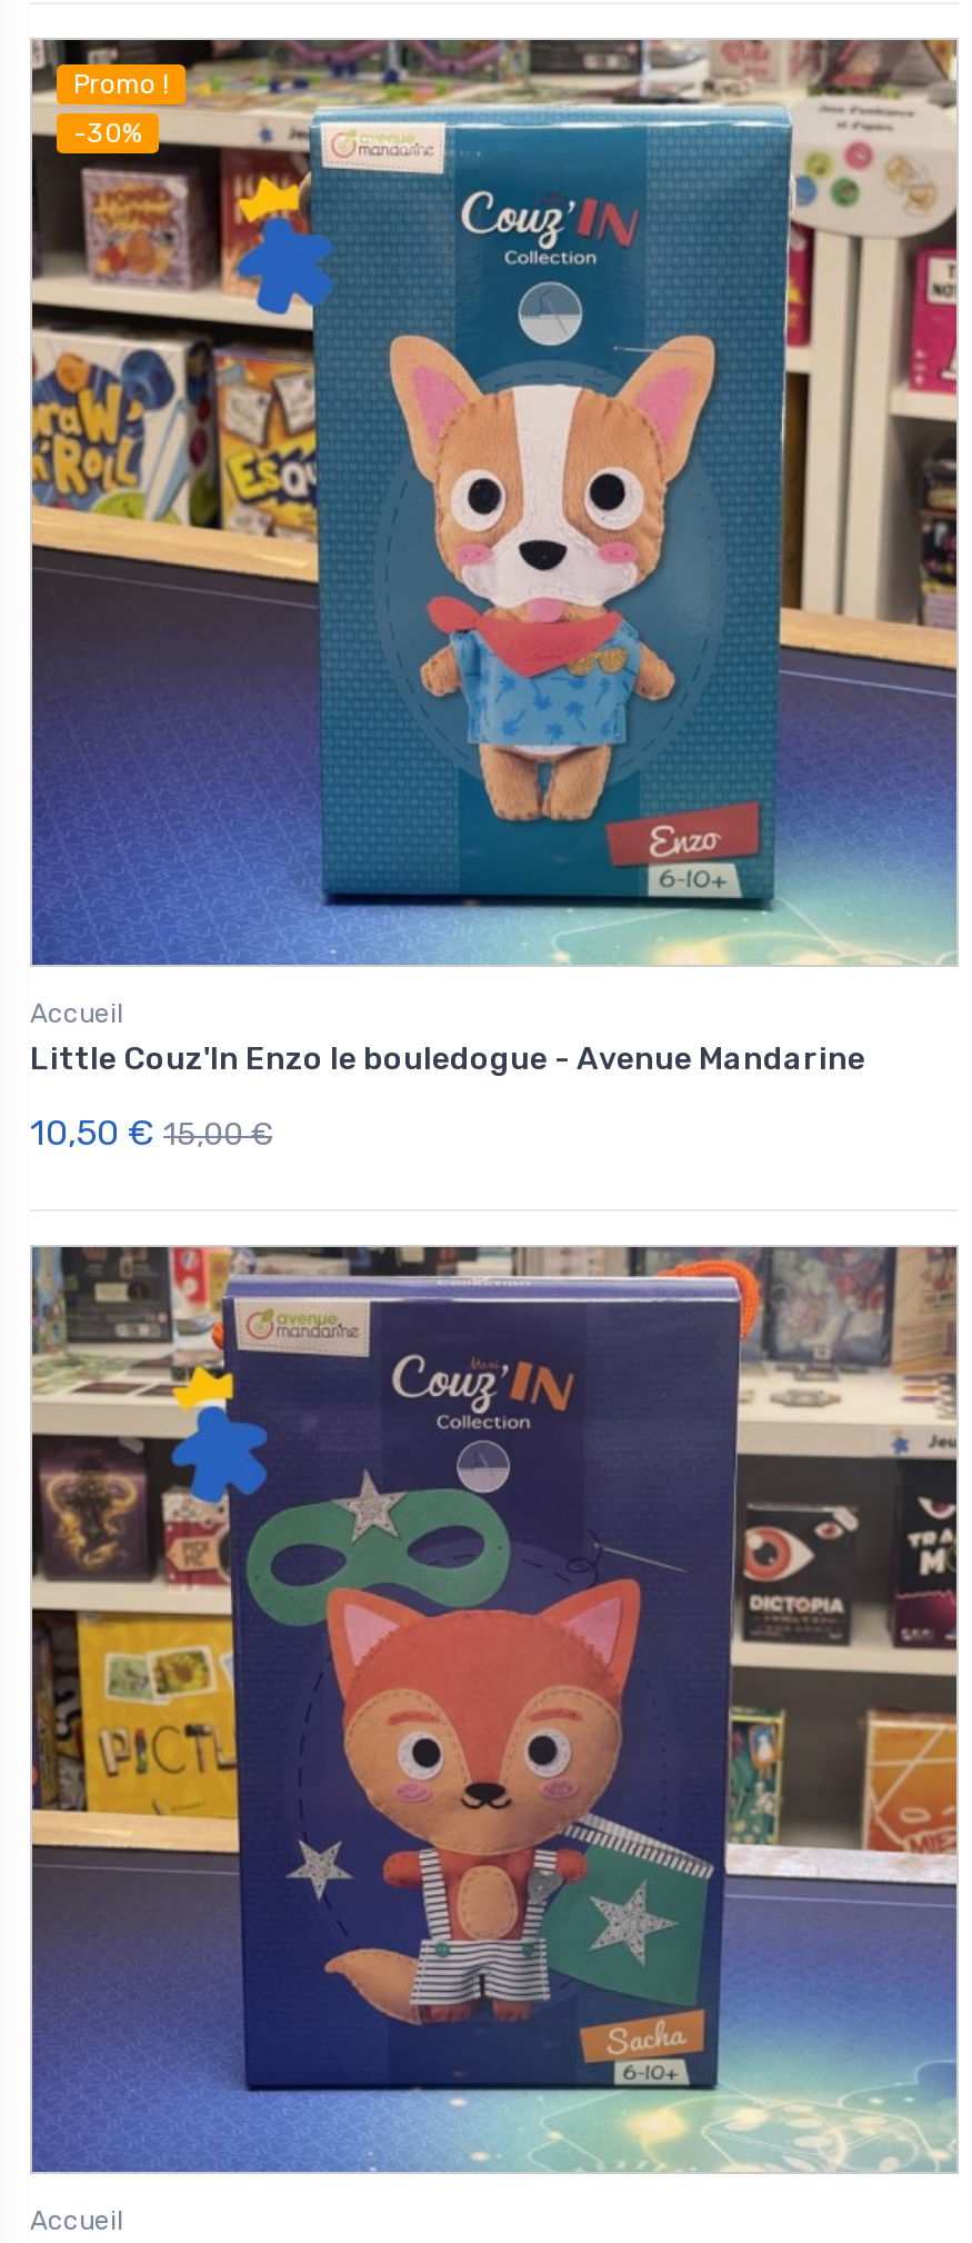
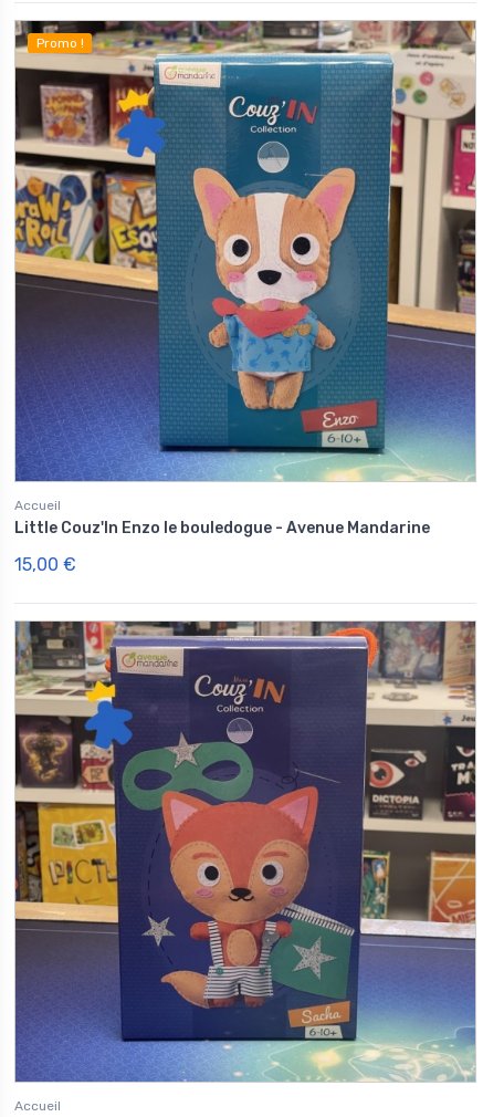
- -30%

- 10,50 € 15,00 €
+ 15,00 €
